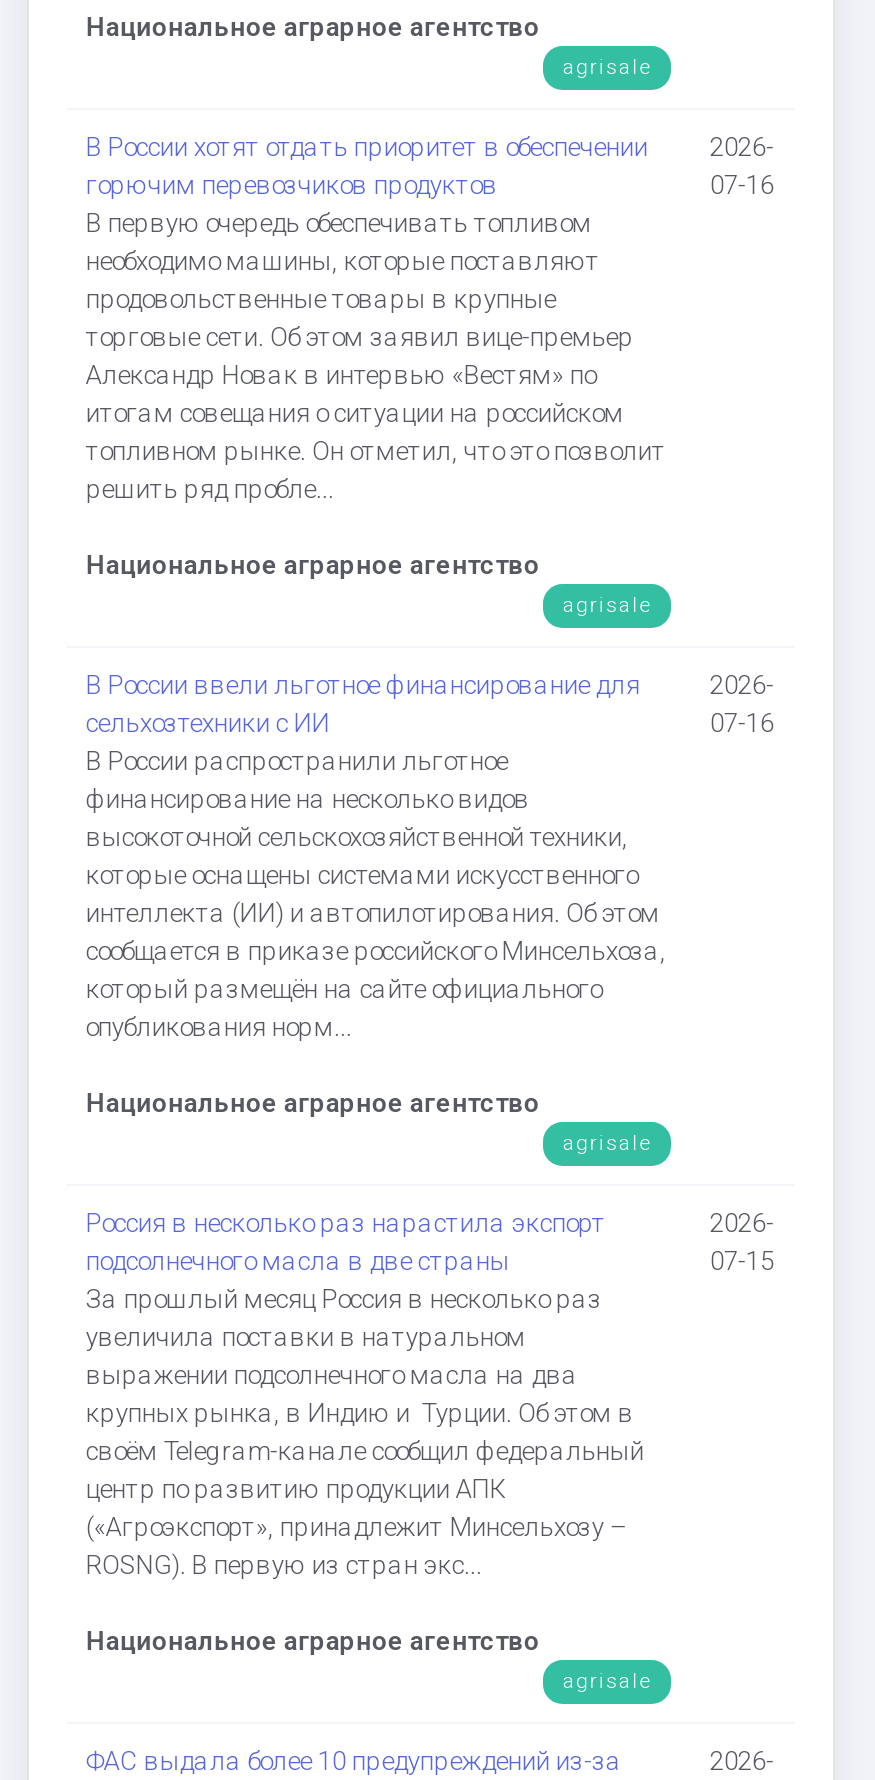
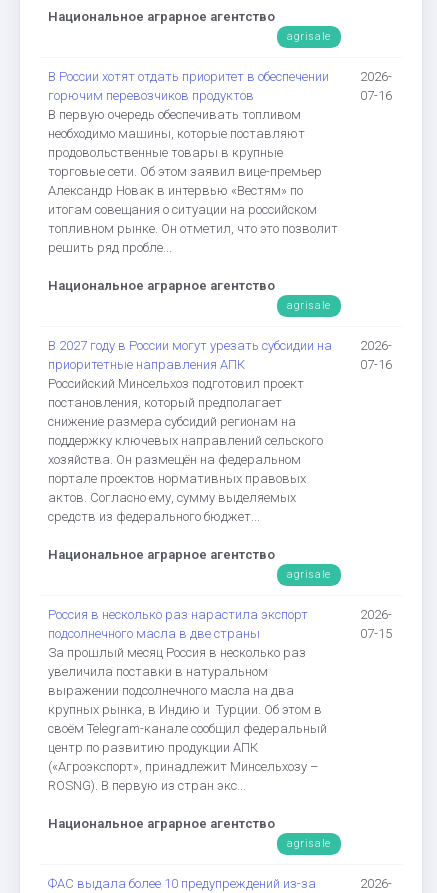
- В России ввели льготное финансирование для
- сельхозтехники с ИИ
- В России распространили льготное
- финансирование на несколько видов
- высокоточной сельскохозяйственной техники,
- которые оснащены системами искусственного
- интеллекта (ИИ) и автопилотирования. Об этом
- сообщается в приказе российского Минсельхоза,
- который размещён на сайте официального
- опубликования норм...
+ В 2027 году в России могут урезать субсидии на
+ приоритетные направления АПК
+ Российский Минсельхоз подготовил проект
+ постановления, который предполагает
+ снижение размера субсидий регионам на
+ поддержку ключевых направлений сельского
+ хозяйства. Он размещён на федеральном
+ портале проектов нормативных правовых
+ актов. Согласно ему, сумму выделяемых
+ средств из федерального бюджет...
